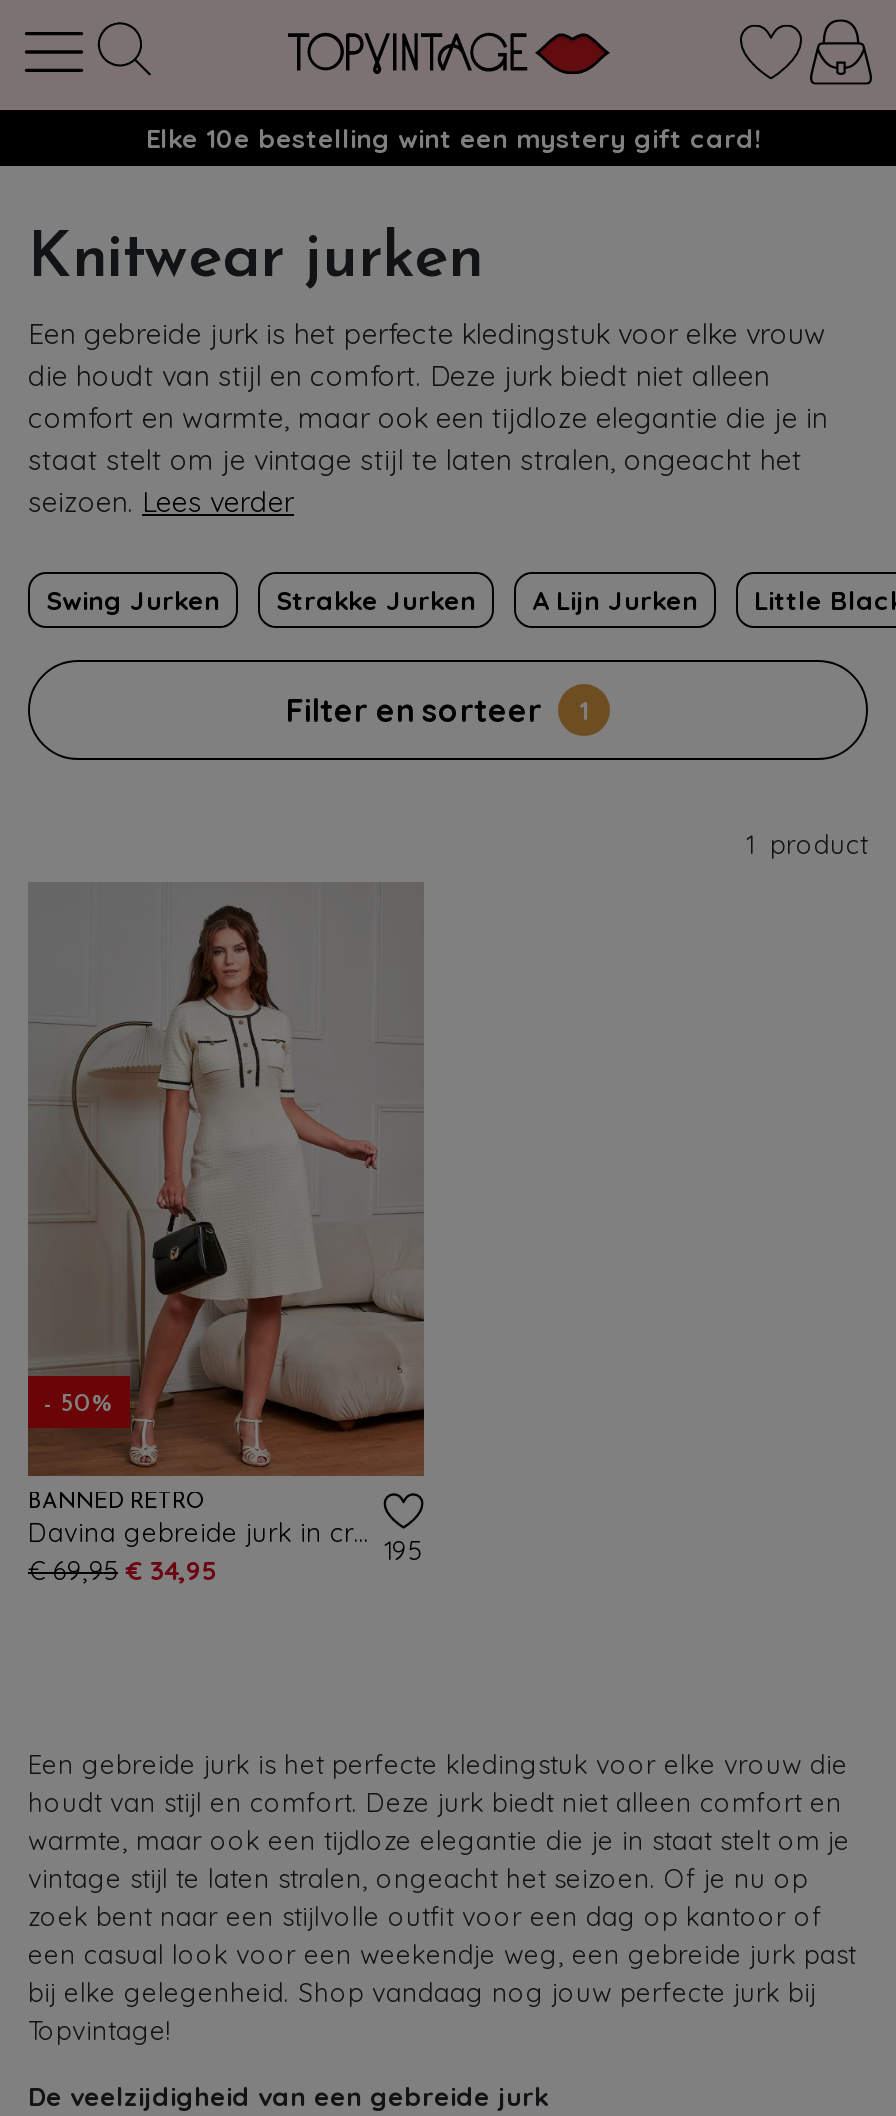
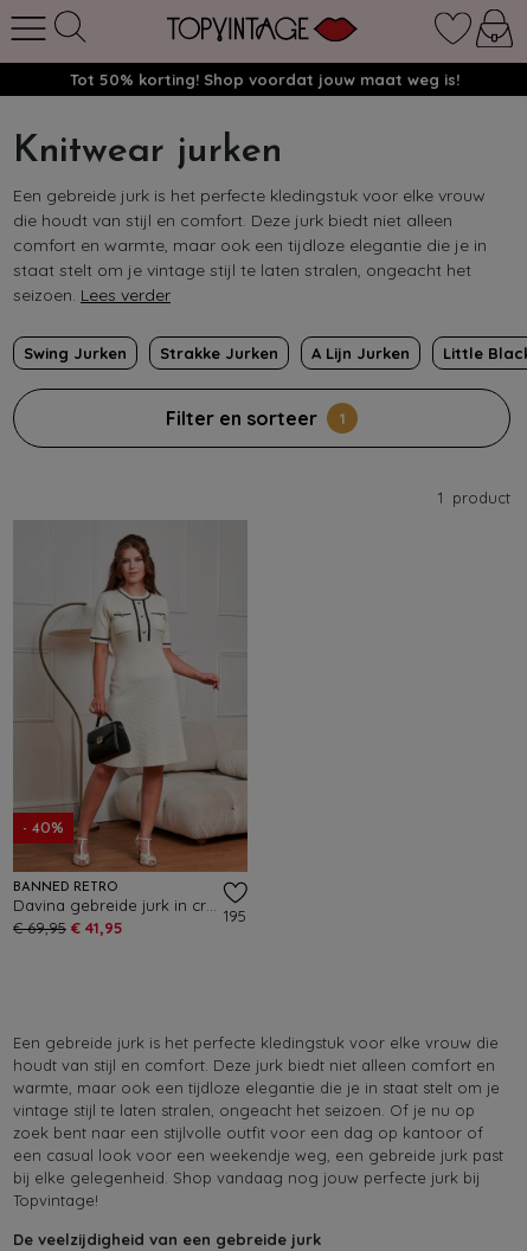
- Elke 10e bestelling wint een mystery gift card!
+ Tot 50% korting! Shop voordat jouw maat weg is!

- - 50%
+ - 40%

- € 69,95 € 34,95
+ € 69,95 € 41,95
